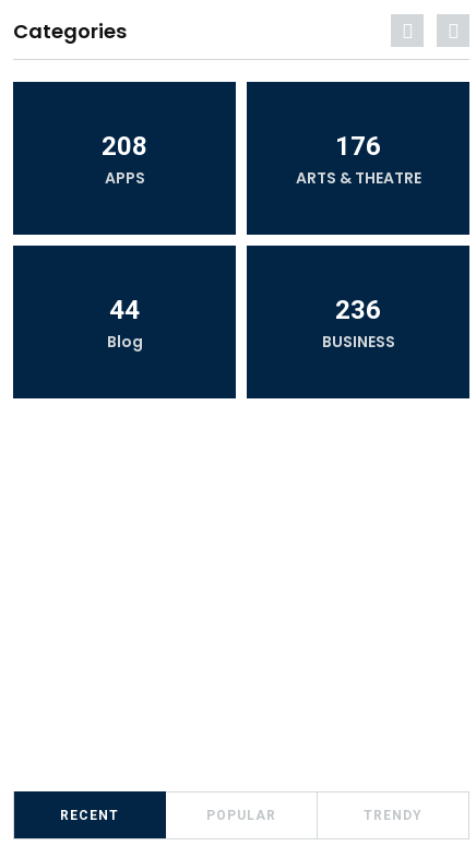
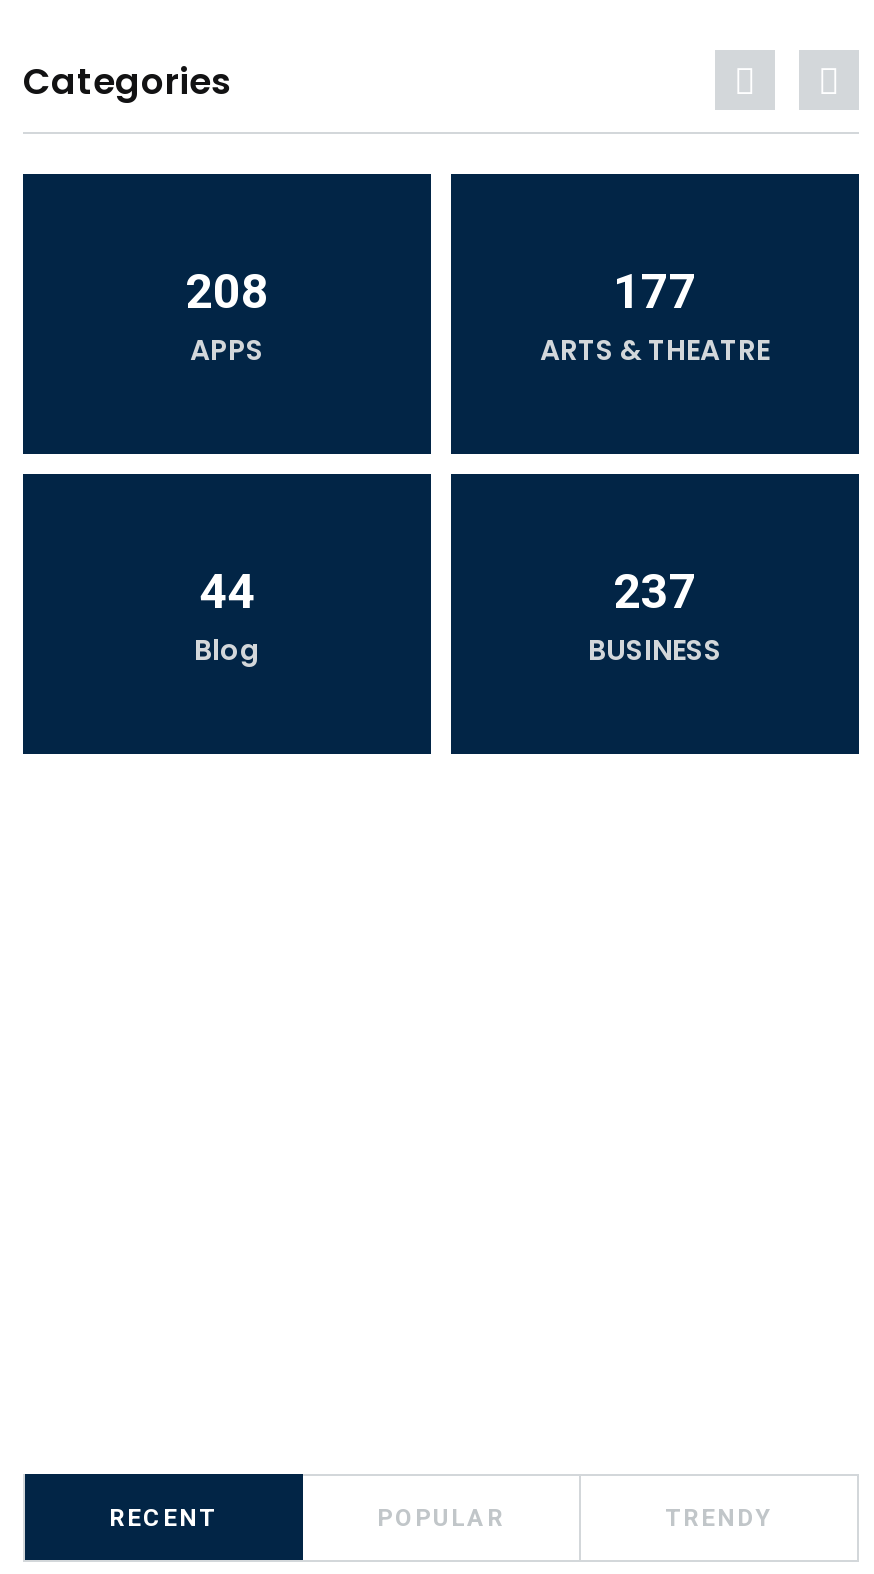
- 176
+ 177

- 236
+ 237
